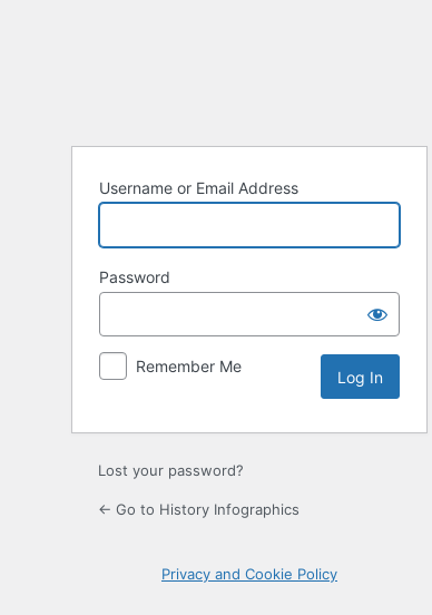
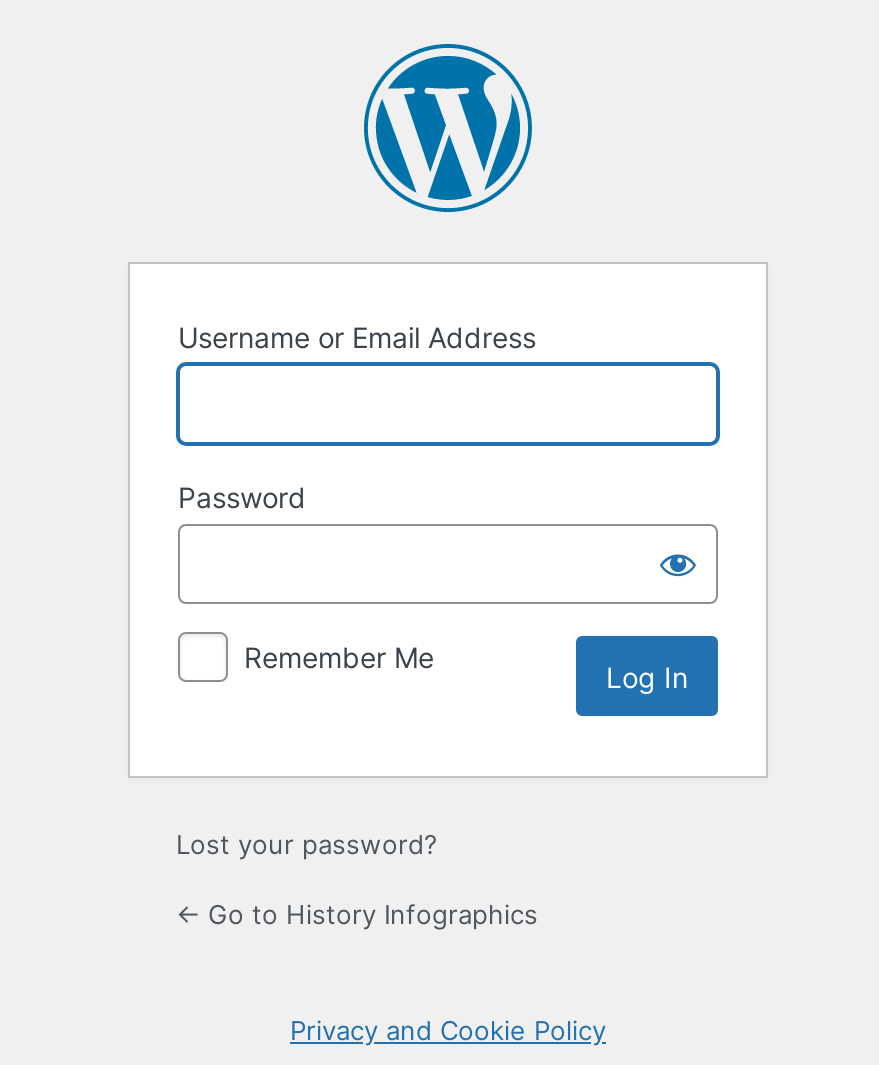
+ [image]
